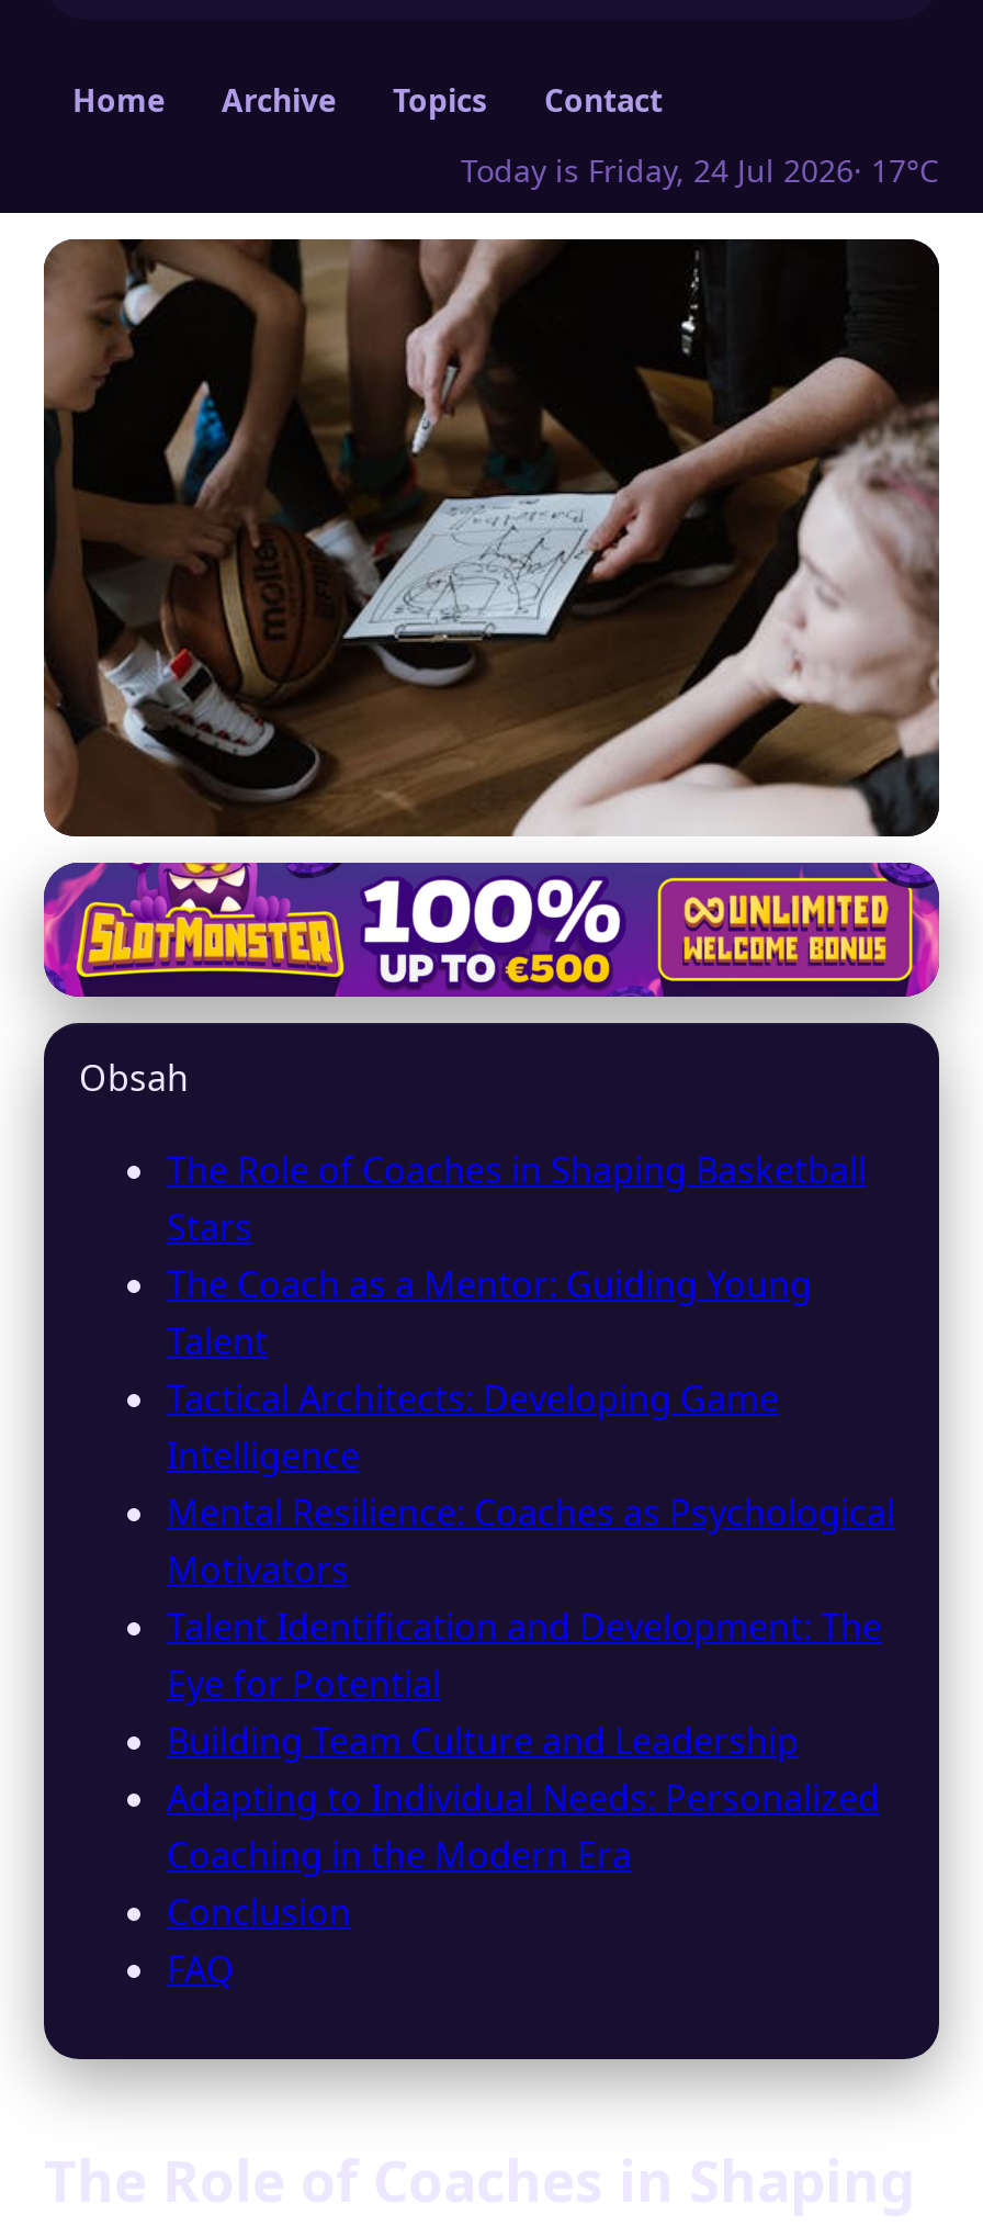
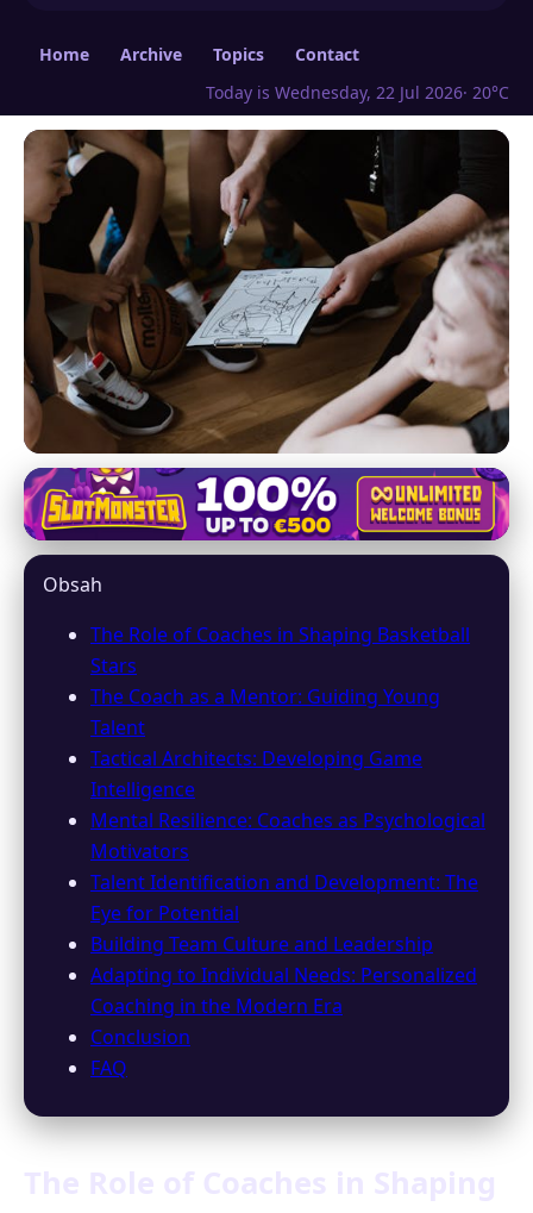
- Today is Friday, 24 Jul 2026 · 17°C
+ Today is Wednesday, 22 Jul 2026 · 20°C
